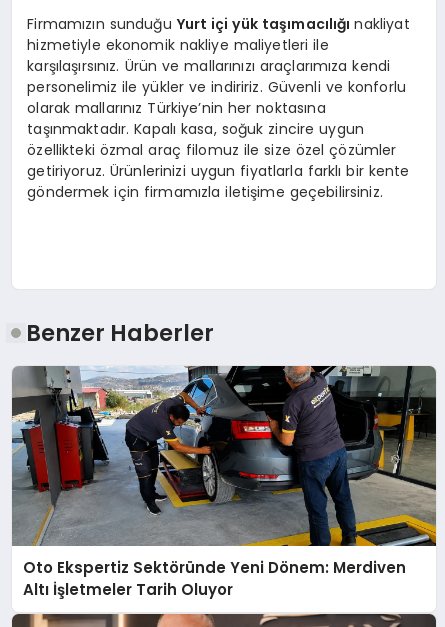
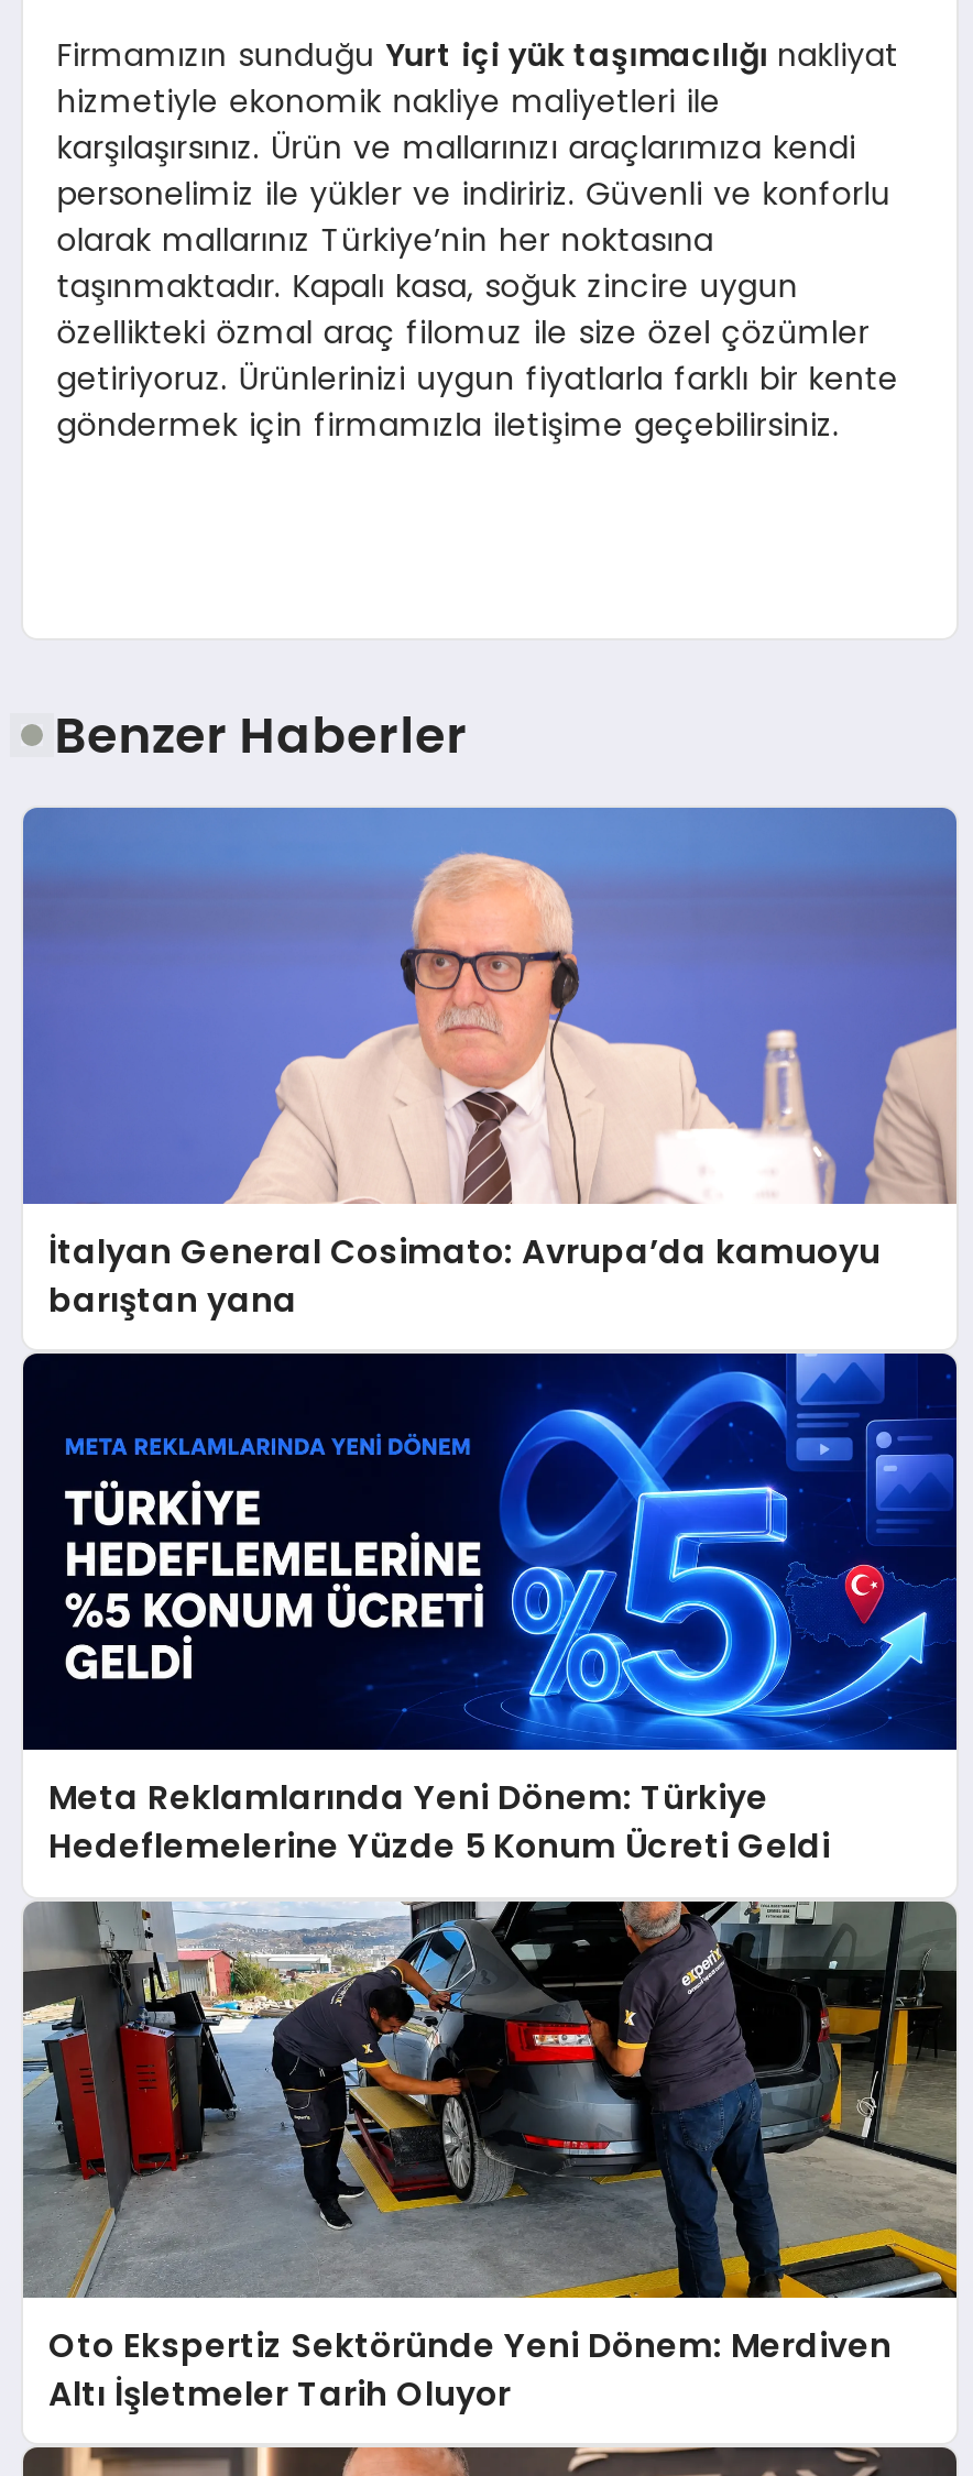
+ [image]
+ İtalyan General Cosimato: Avrupa’da kamuoyu
+ barıştan yana

+ [image]
+ Meta Reklamlarında Yeni Dönem: Türkiye
+ Hedeflemelerine Yüzde 5 Konum Ücreti Geldi
